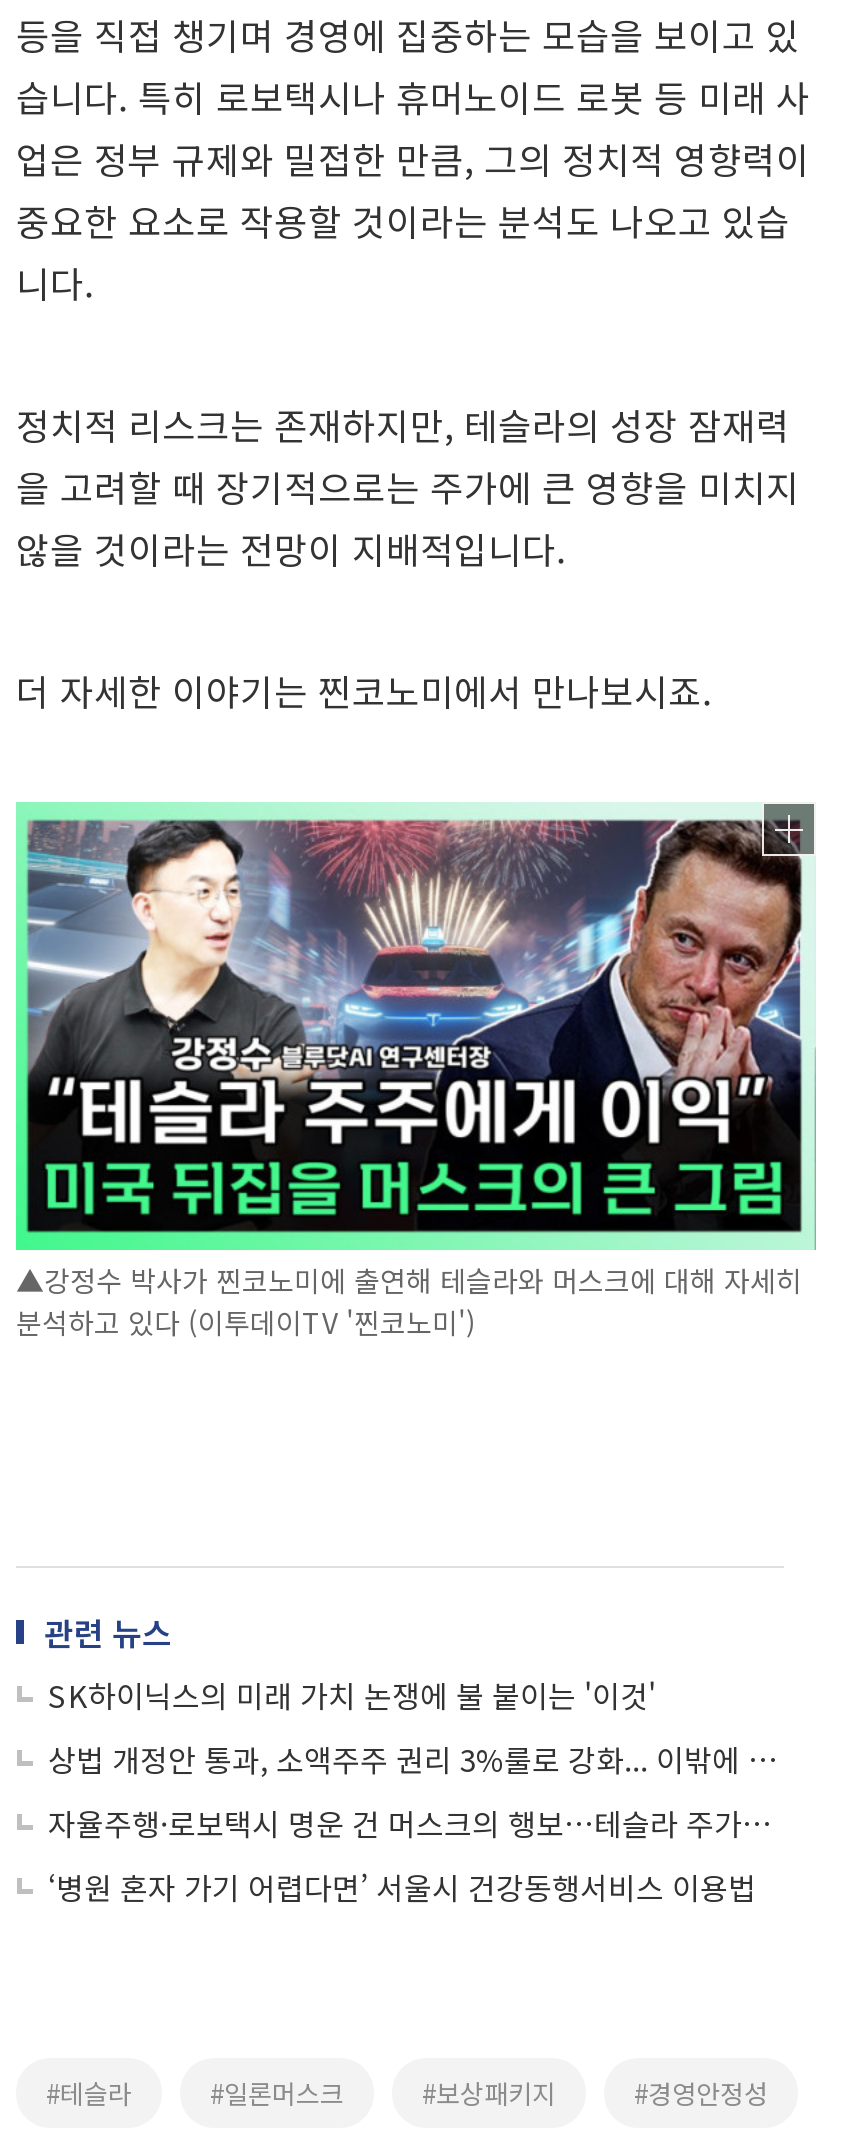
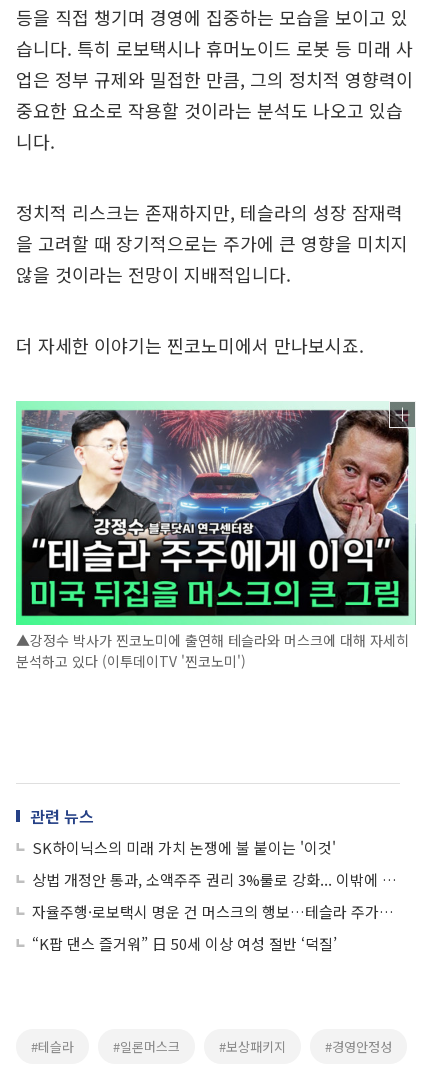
- ‘병원 혼자 가기 어렵다면’ 서울시 건강동행서비스 이용법
+ “K팝 댄스 즐거워” 日 50세 이상 여성 절반 ‘덕질’
